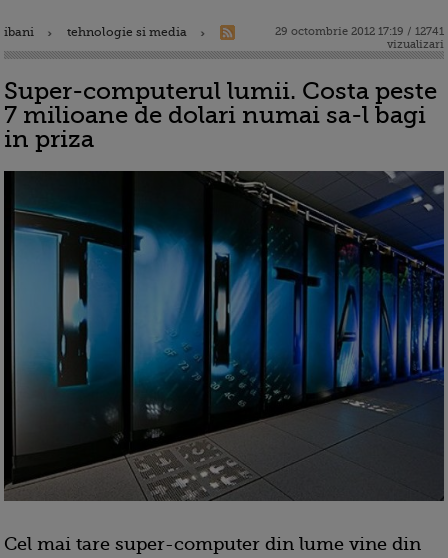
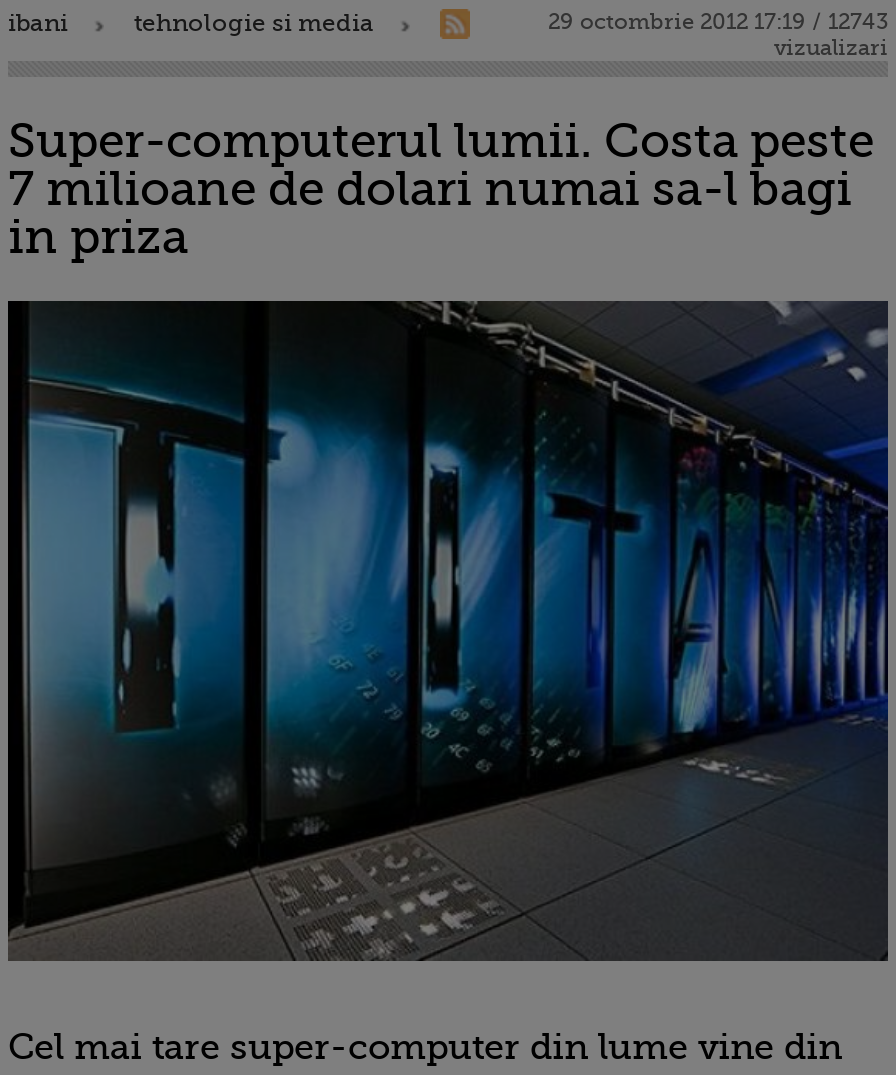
- 29 octombrie 2012 17:19 / 12741
+ 29 octombrie 2012 17:19 / 12743
